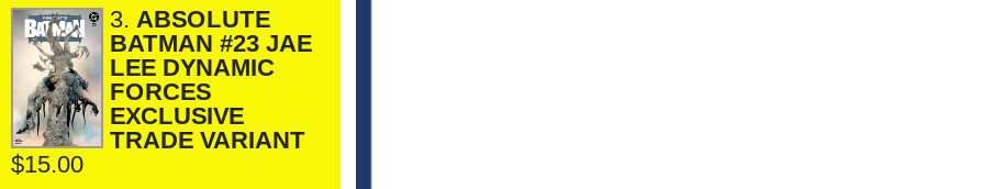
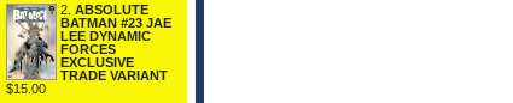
- 3. ABSOLUTE
+ 2. ABSOLUTE
